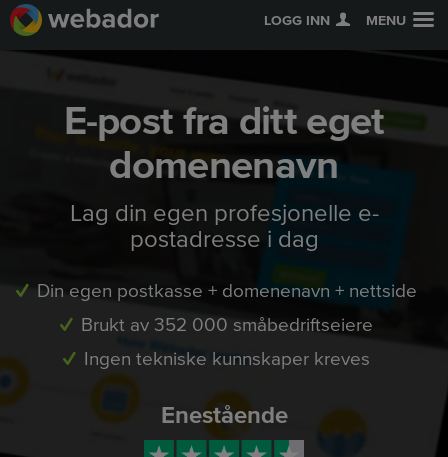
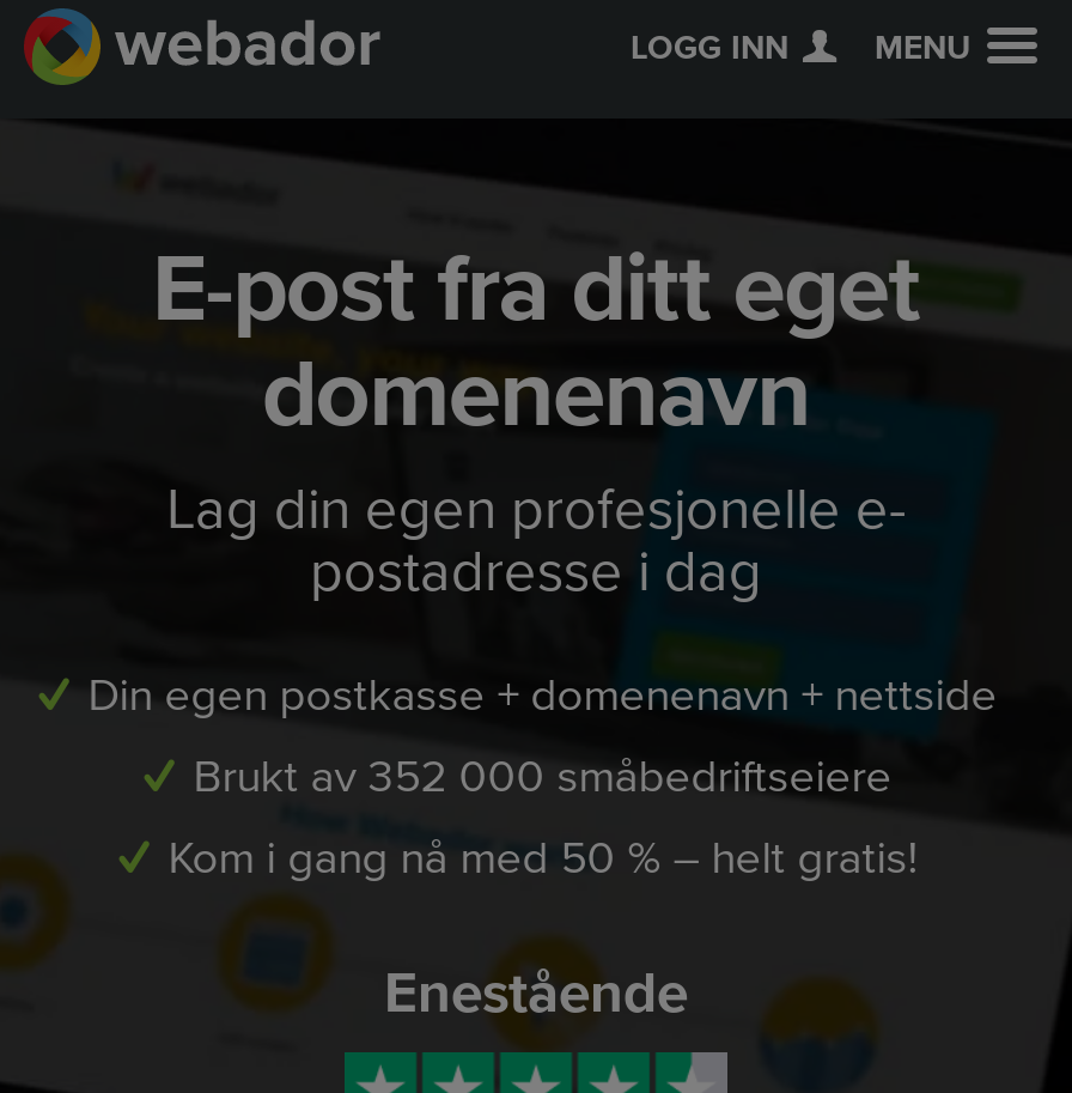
- Ingen tekniske kunnskaper kreves
+ Kom i gang nå med 50 % – helt gratis!
